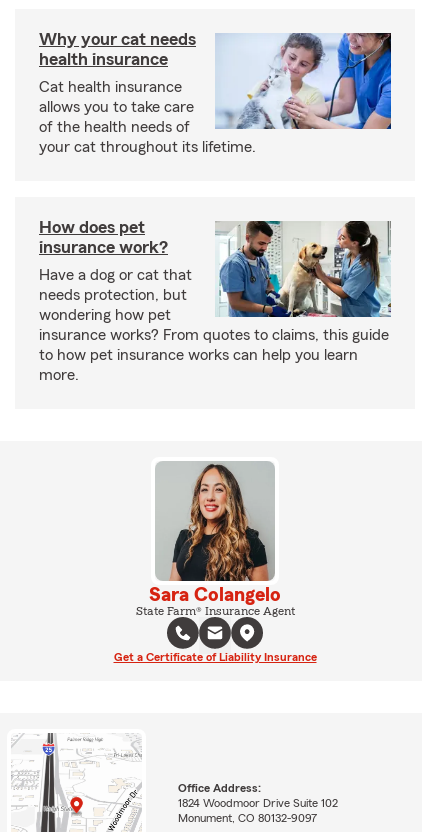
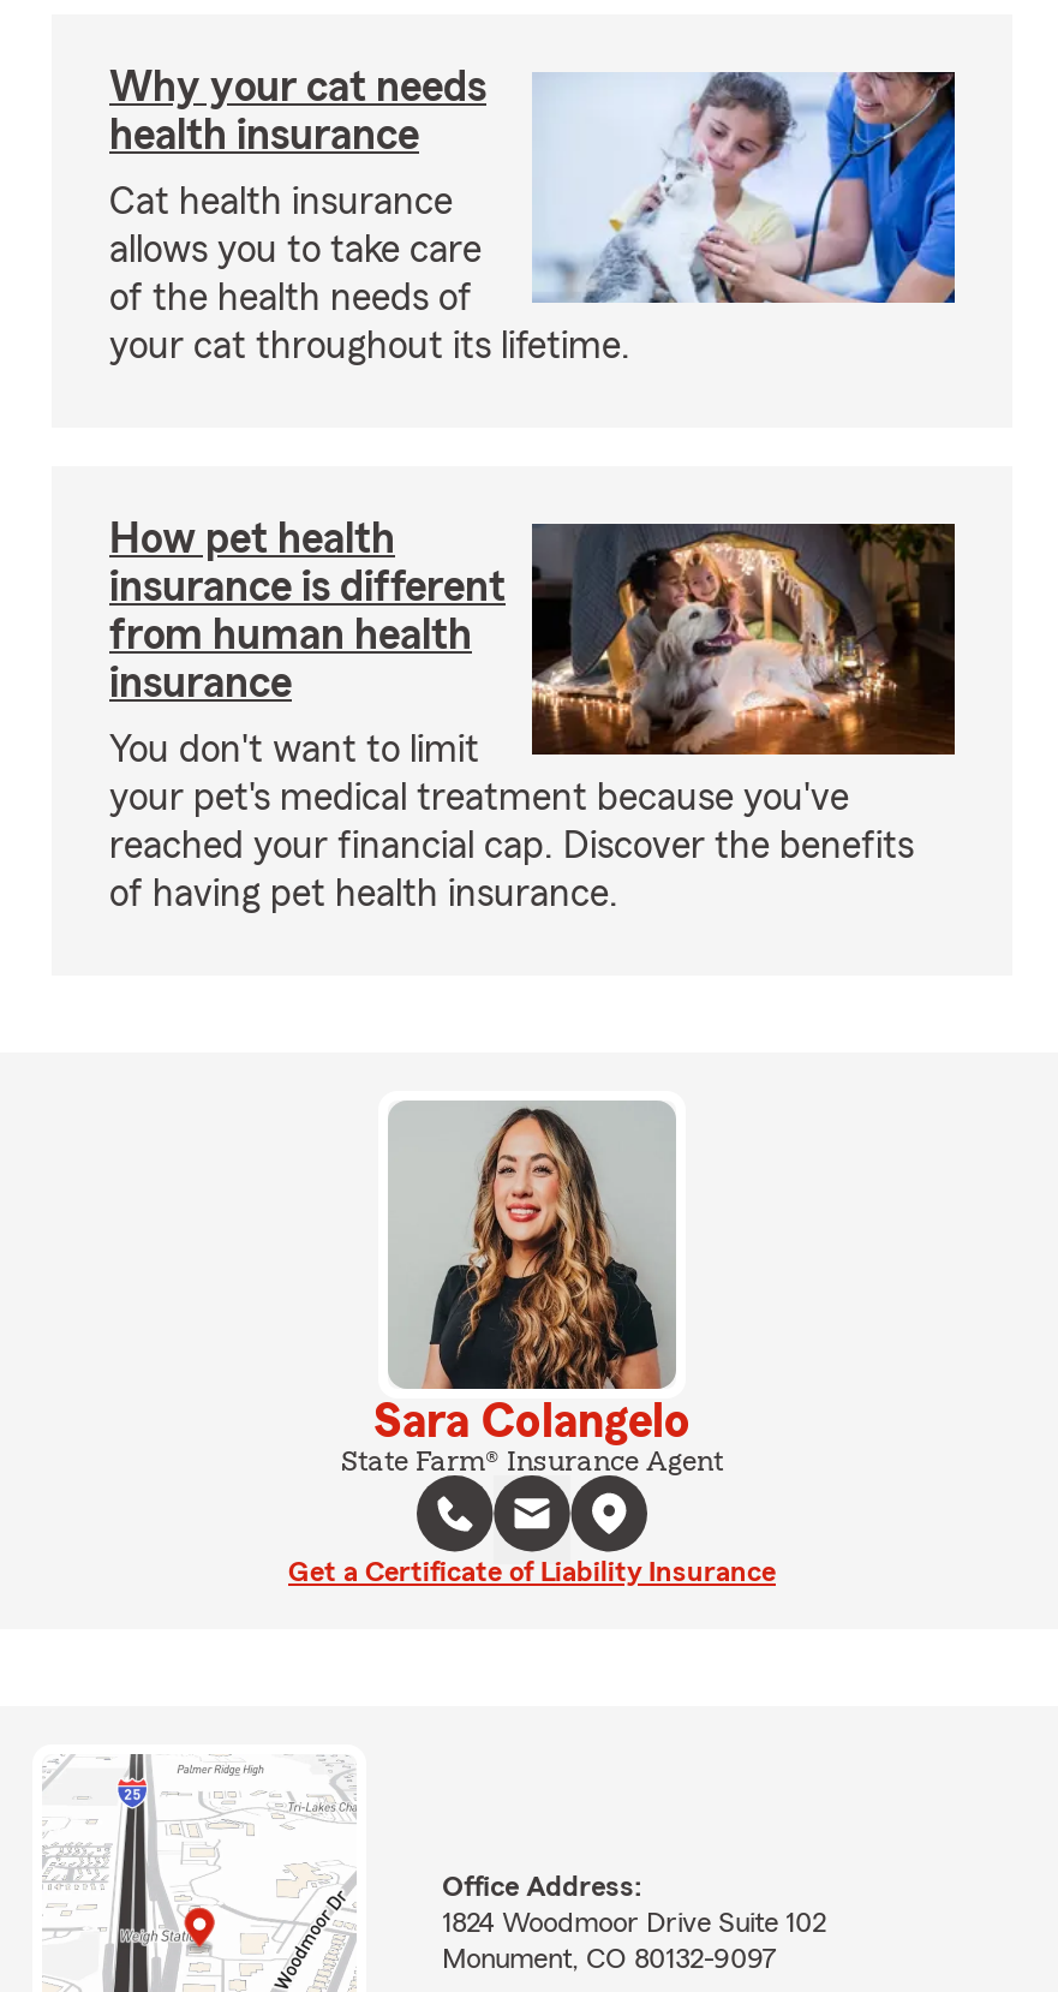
- How does pet
- insurance work?
+ How pet health
+ insurance is different
+ from human health
+ insurance

- [image]
- Have a dog or cat that
- needs protection, but
- wondering how pet
- insurance works? From quotes to claims, this guide
- to how pet insurance works can help you learn
- more.
+ [image]
+ You don't want to limit
+ your pet's medical treatment because you've
+ reached your financial cap. Discover the benefits
+ of having pet health insurance.
